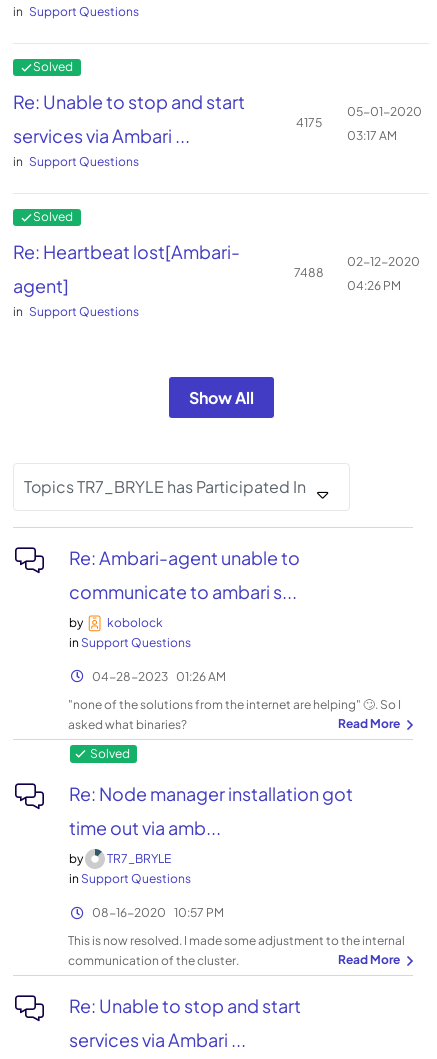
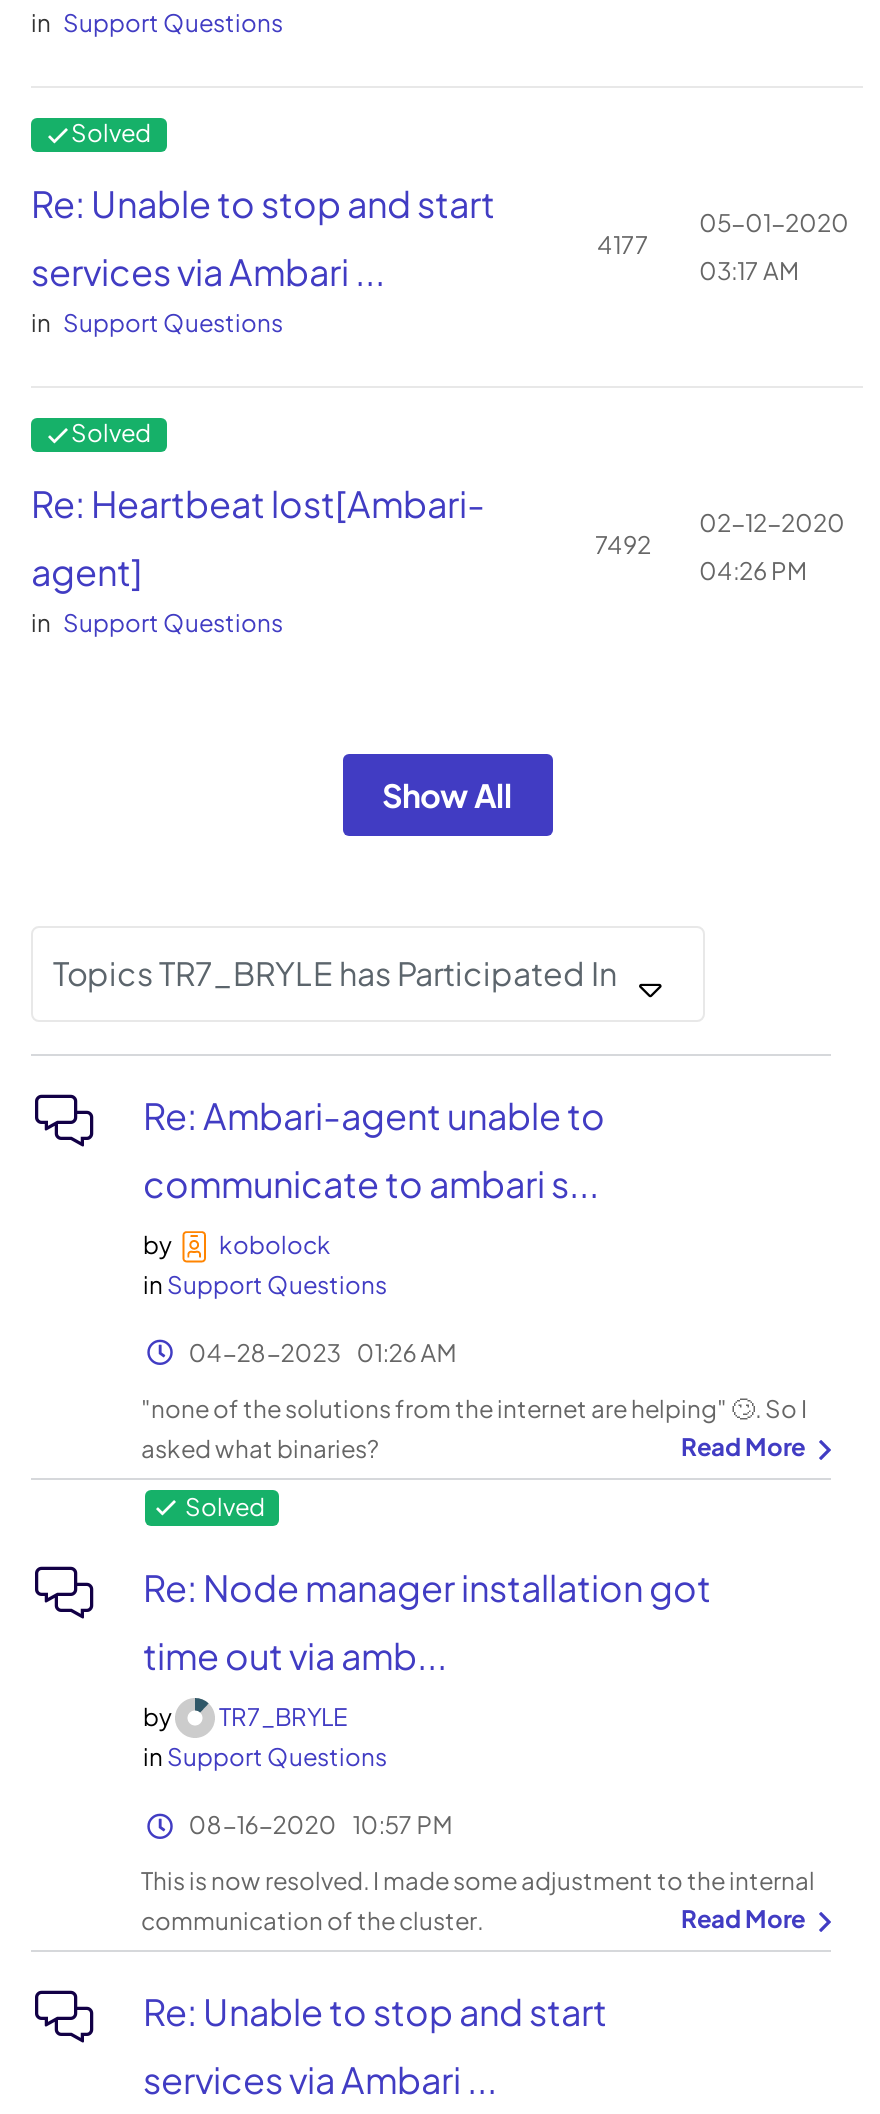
- 4175
+ 4177

- 7488
+ 7492
